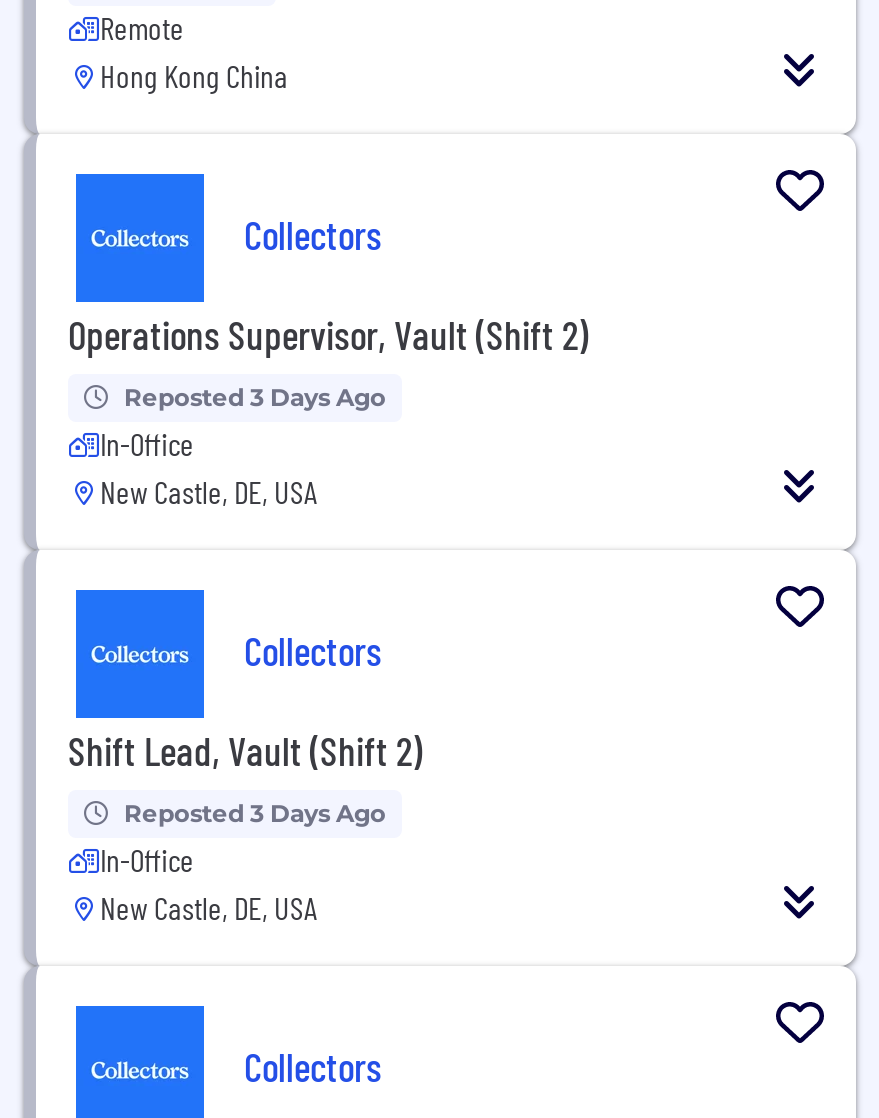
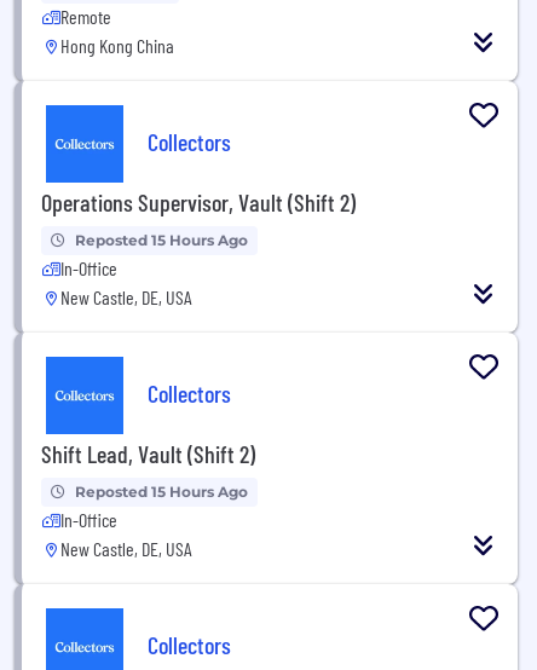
- Reposted 3 Days Ago
+ Reposted 15 Hours Ago

- Reposted 3 Days Ago
+ Reposted 15 Hours Ago
